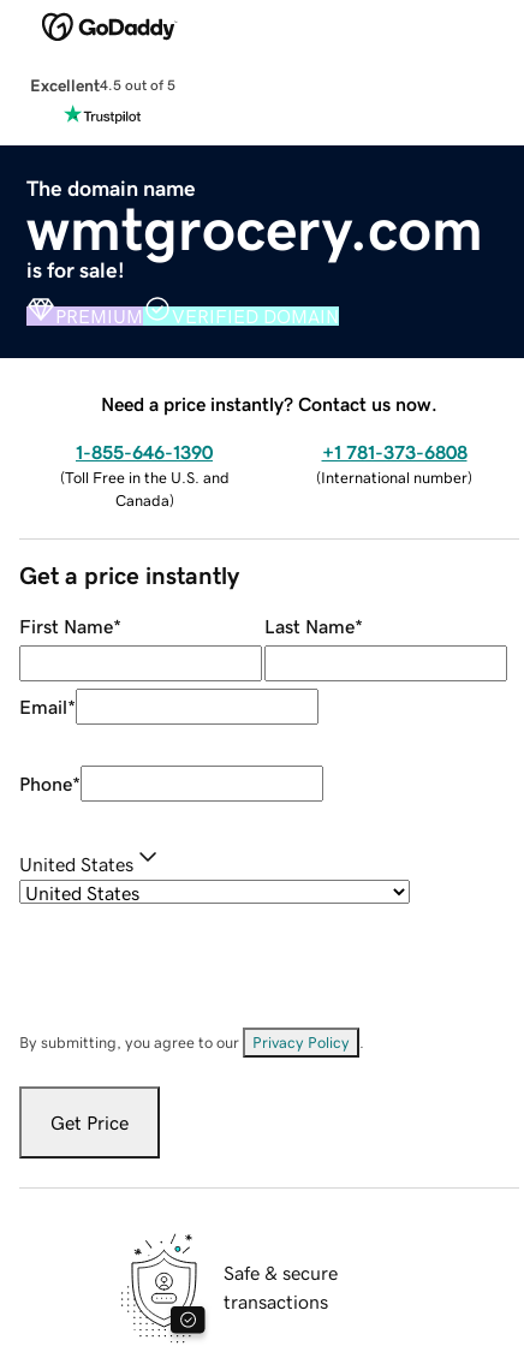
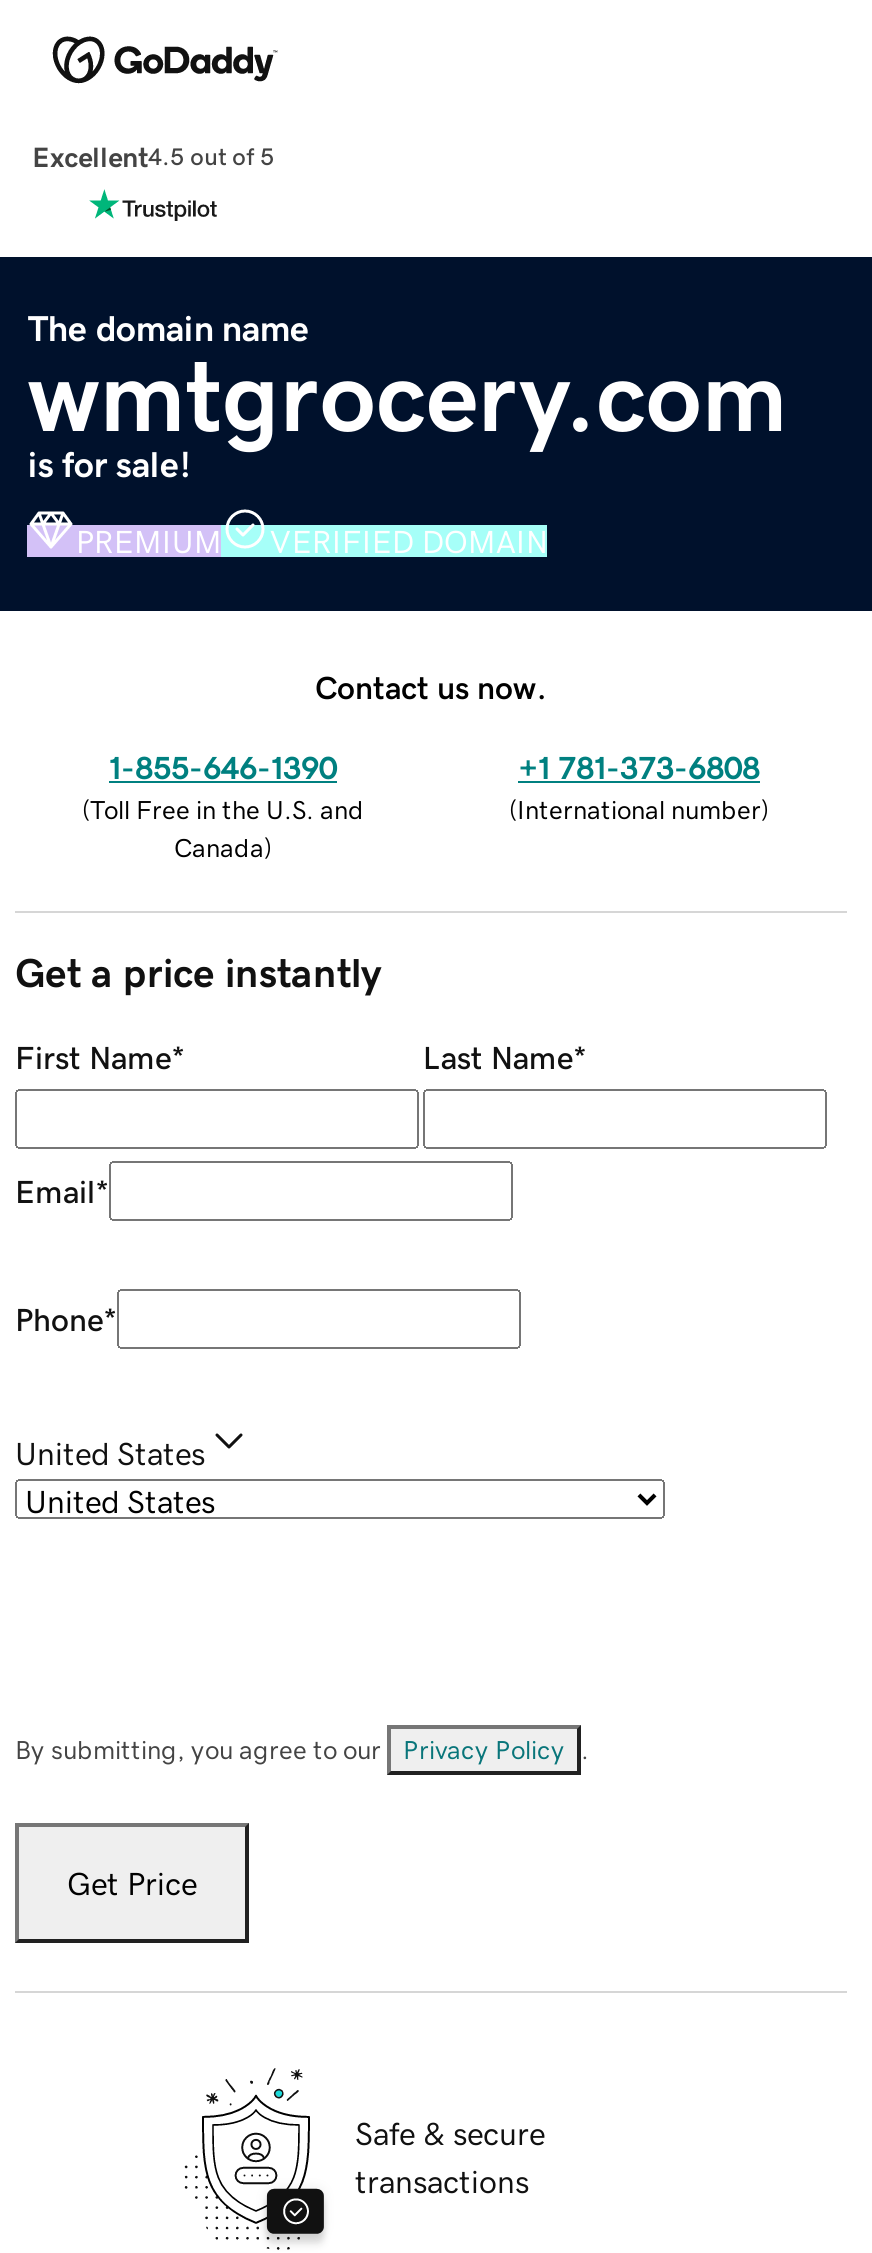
- Need a price instantly? Contact us now.
+ Contact us now.
